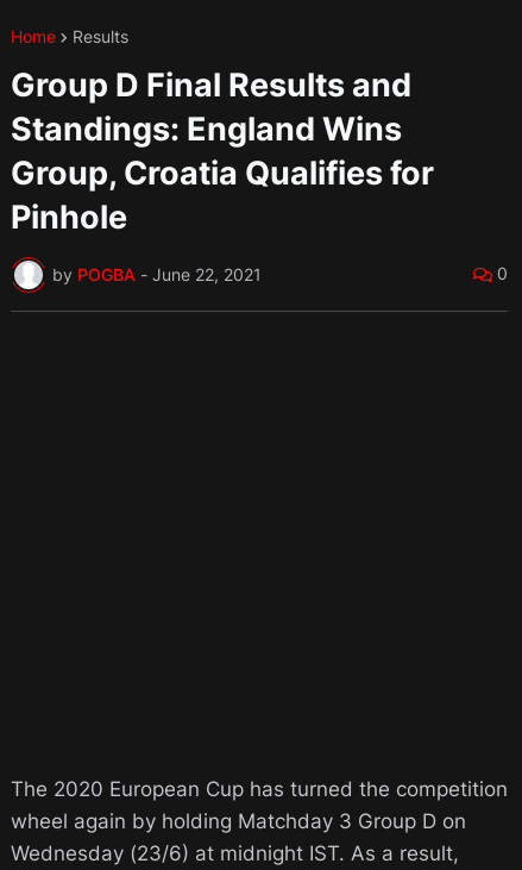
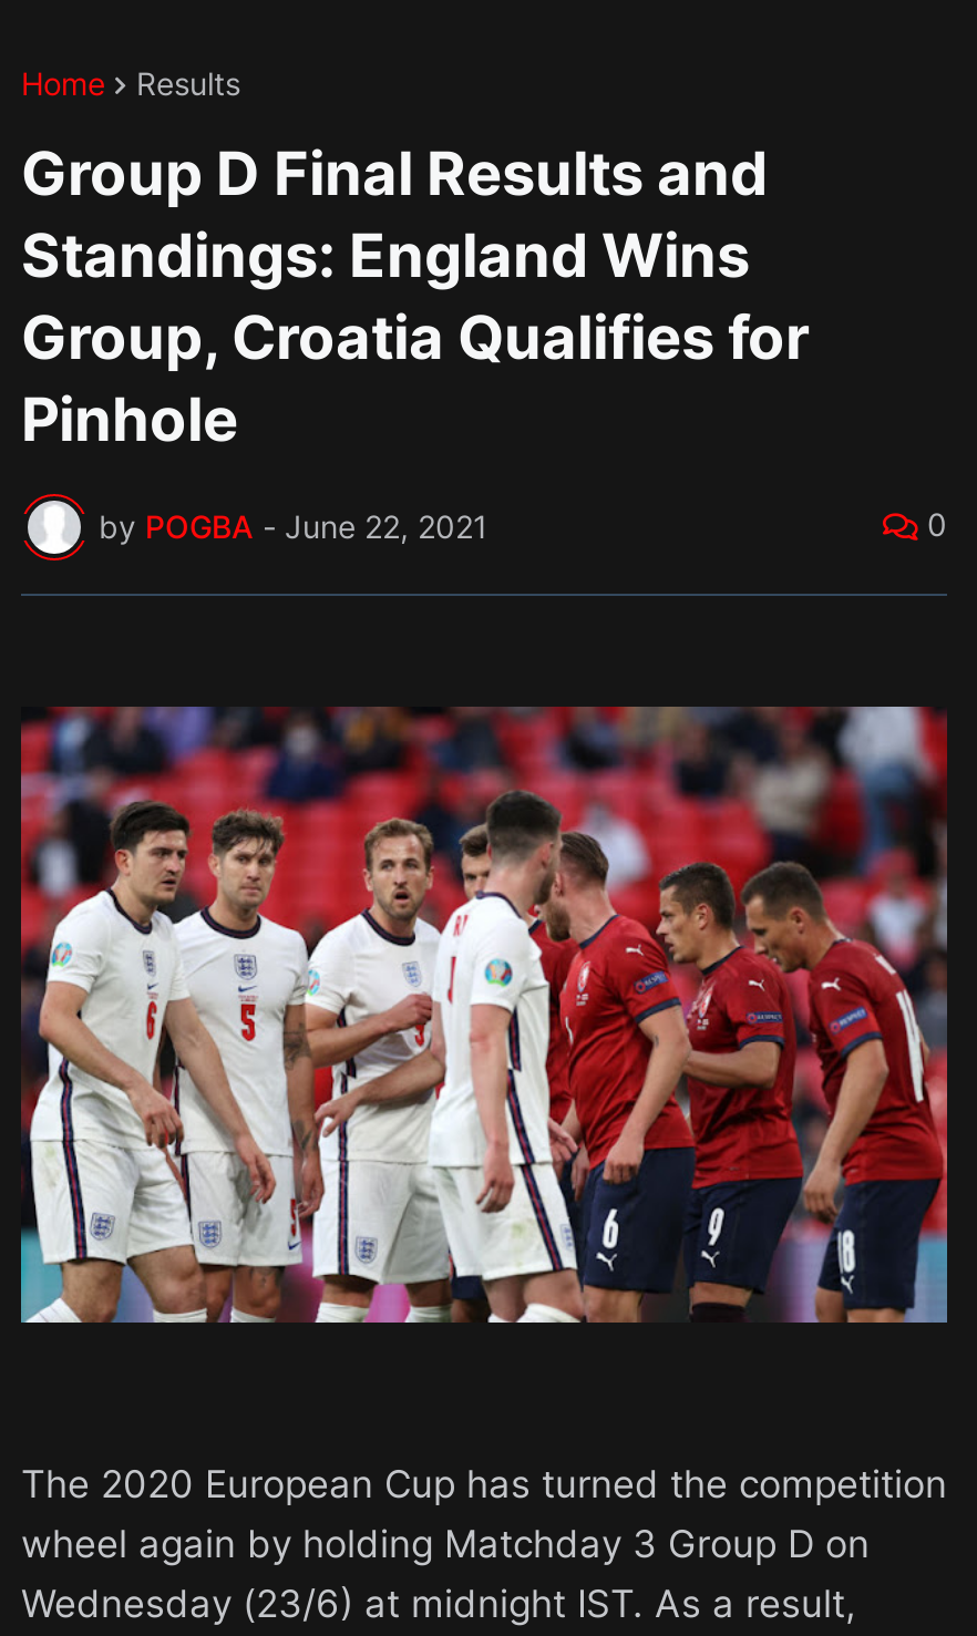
+ [image]
